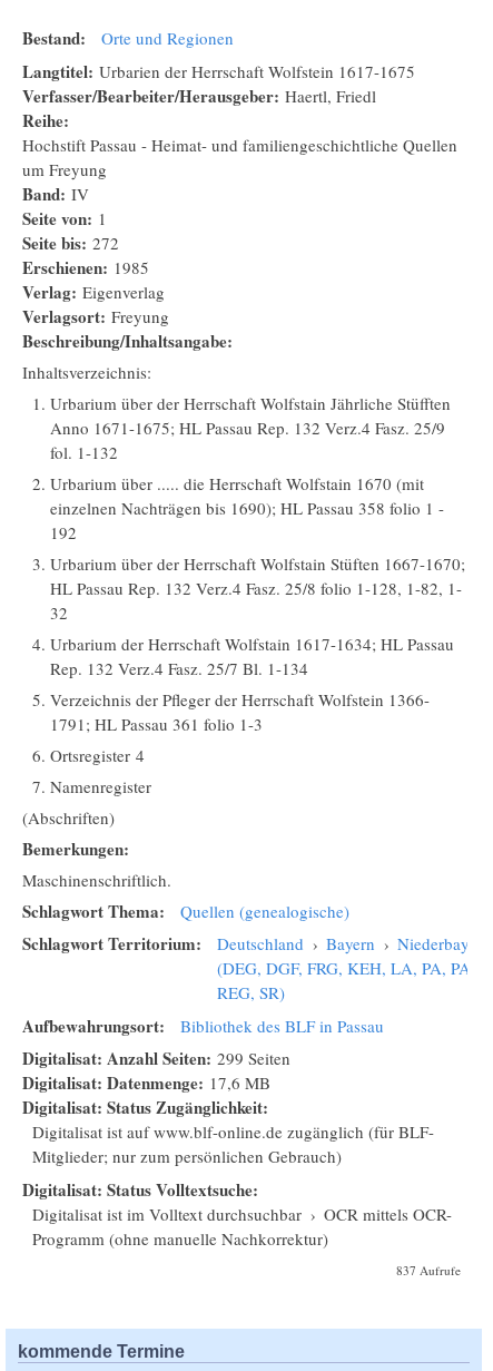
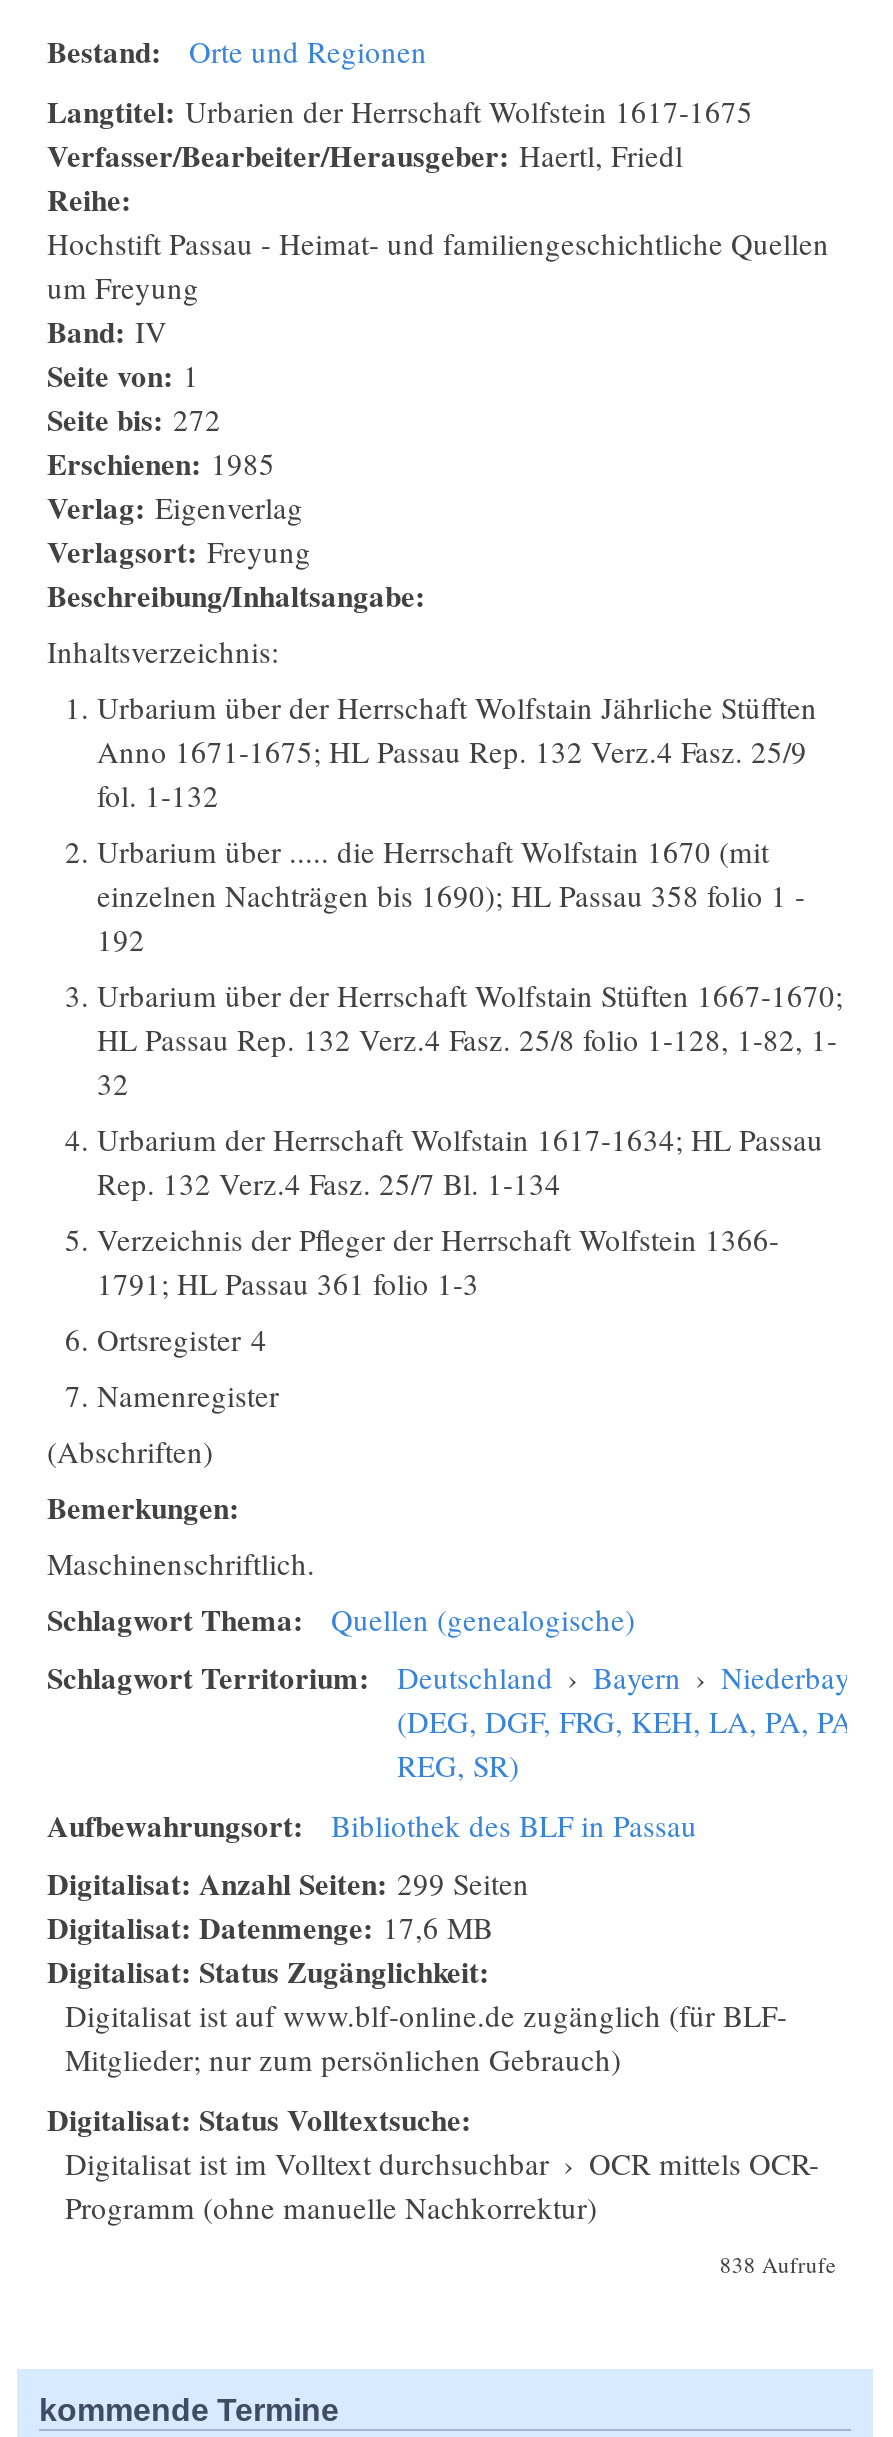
- 837 Aufrufe
+ 838 Aufrufe
